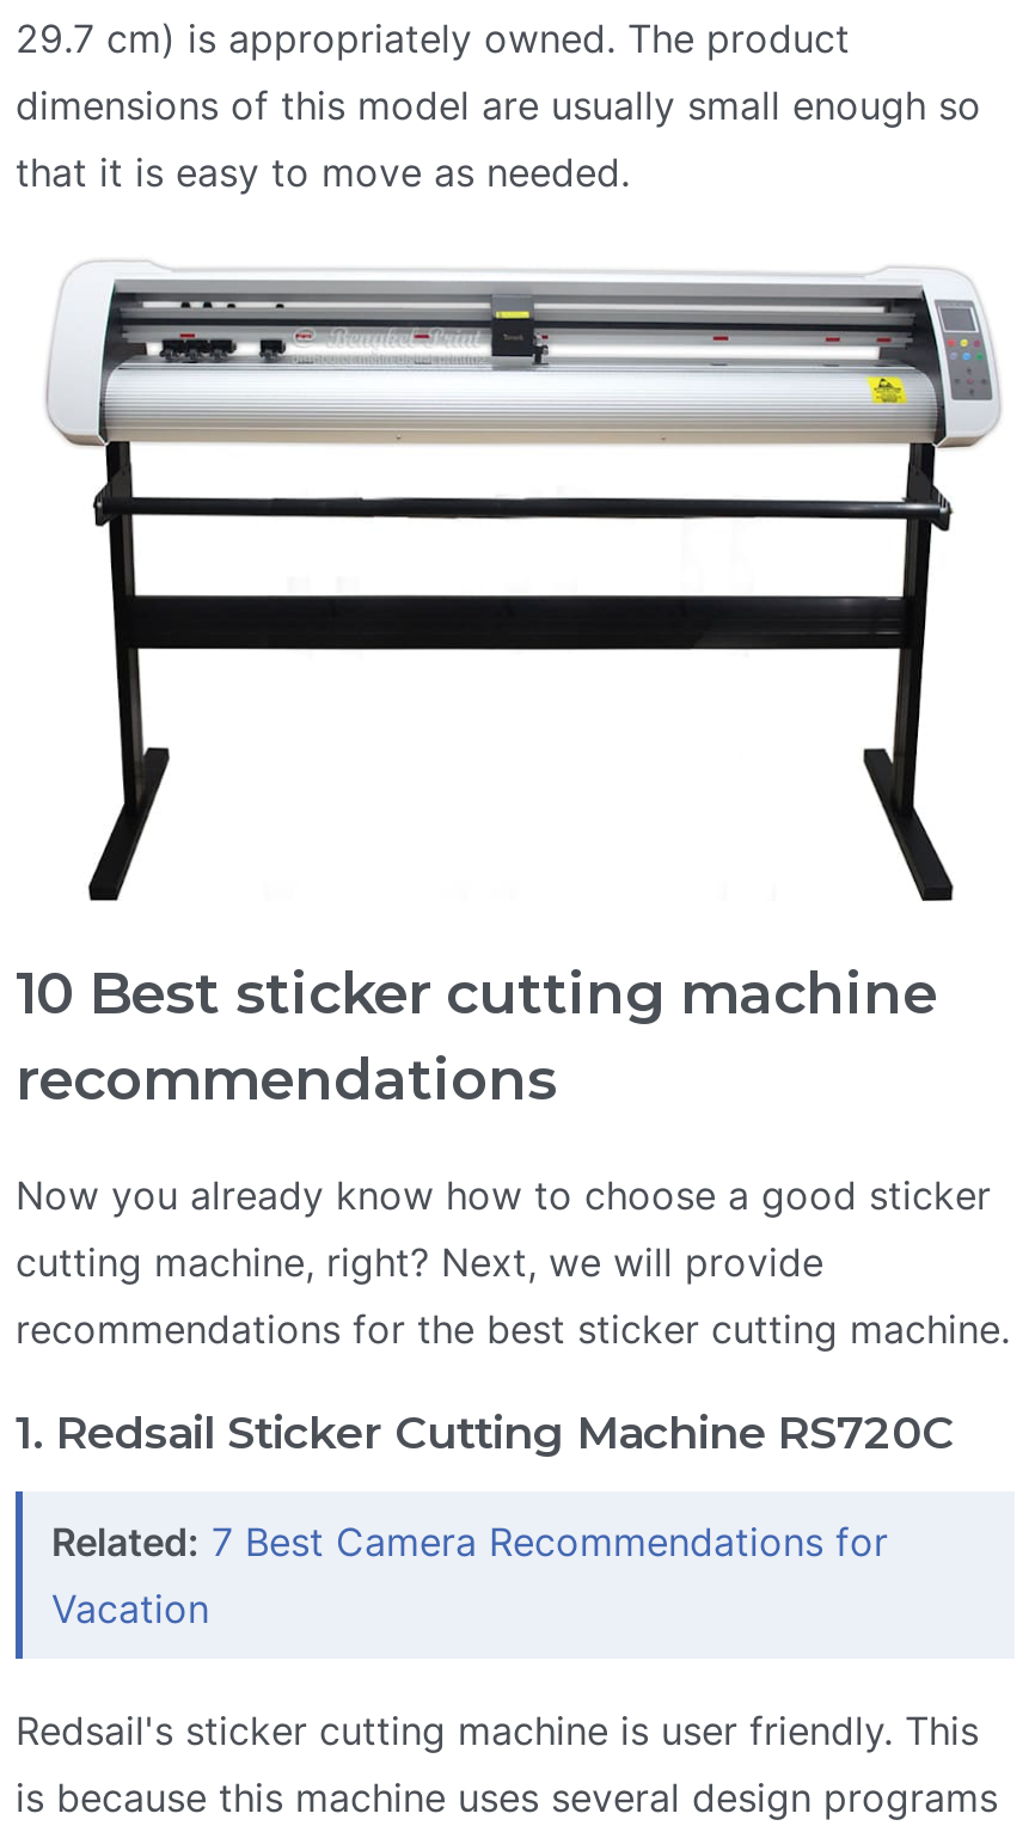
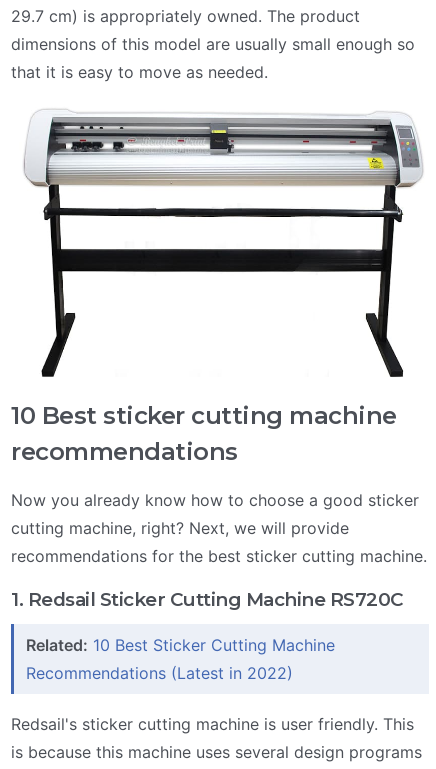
- Related: 7 Best Camera Recommendations for
- Vacation
+ Related: 10 Best Sticker Cutting Machine
+ Recommendations (Latest in 2022)
